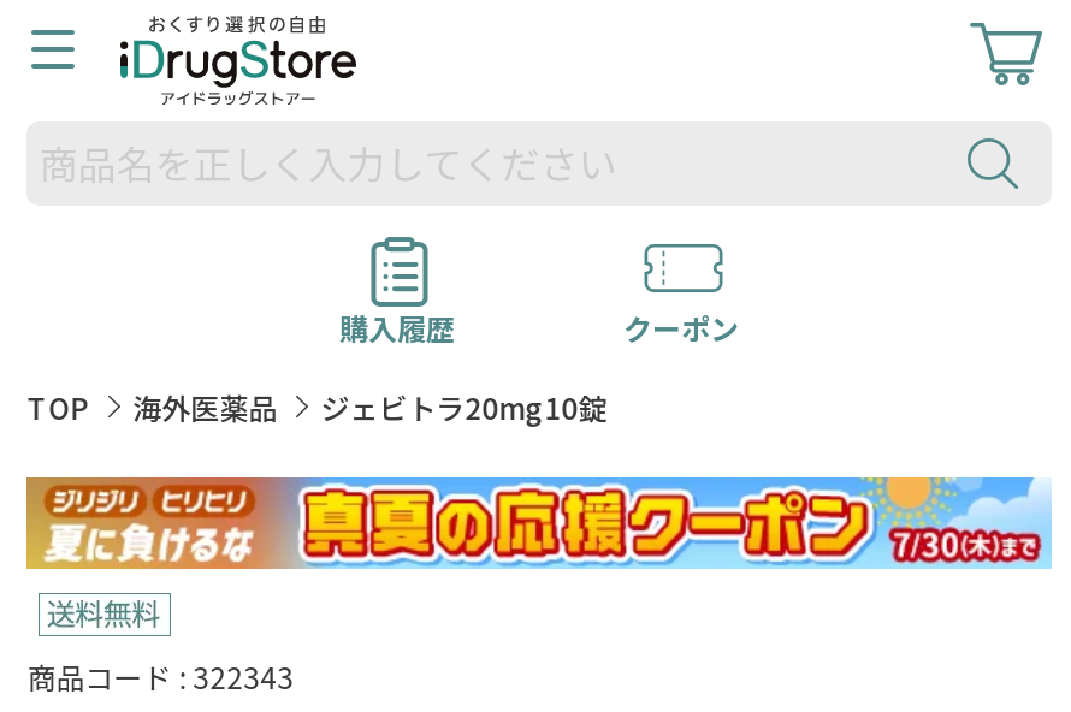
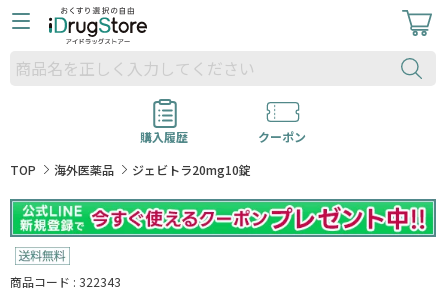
- [image]
+ [image]
